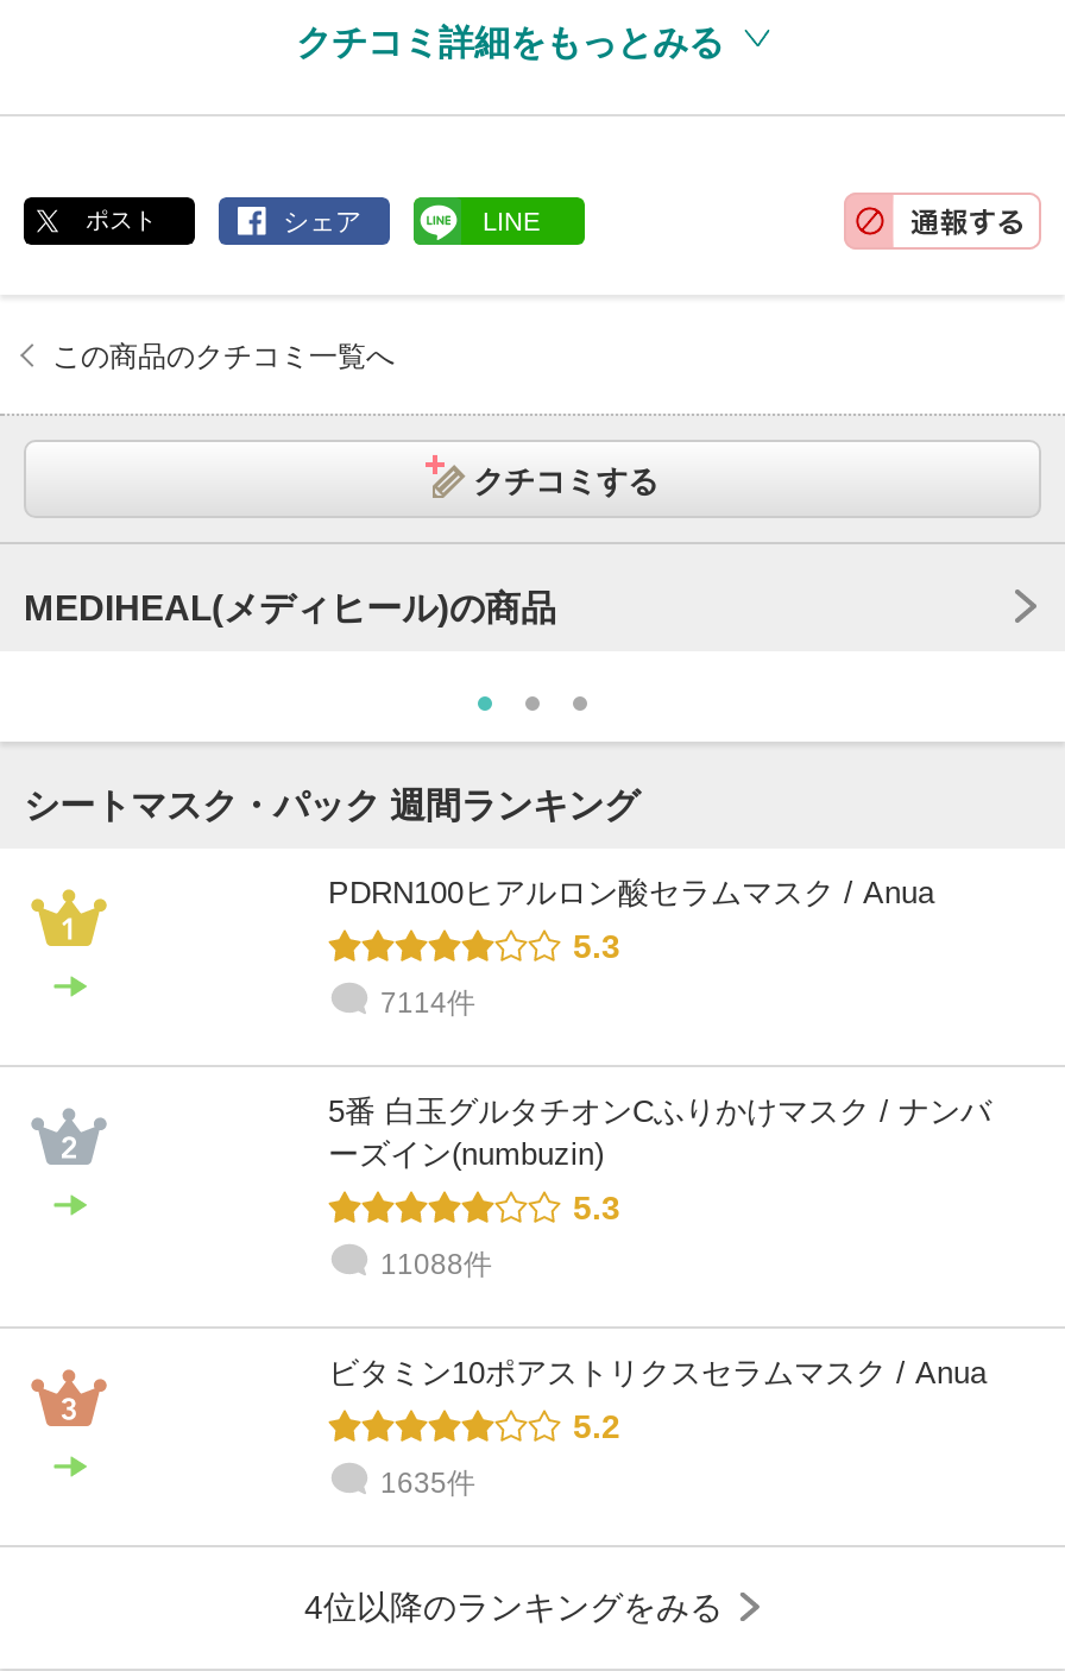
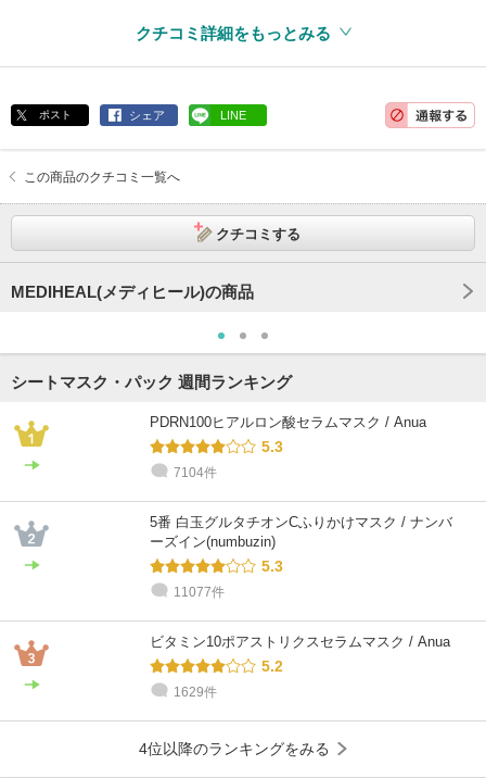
- 7114件
+ 7104件

- 11088件
+ 11077件

- 1635件
+ 1629件
